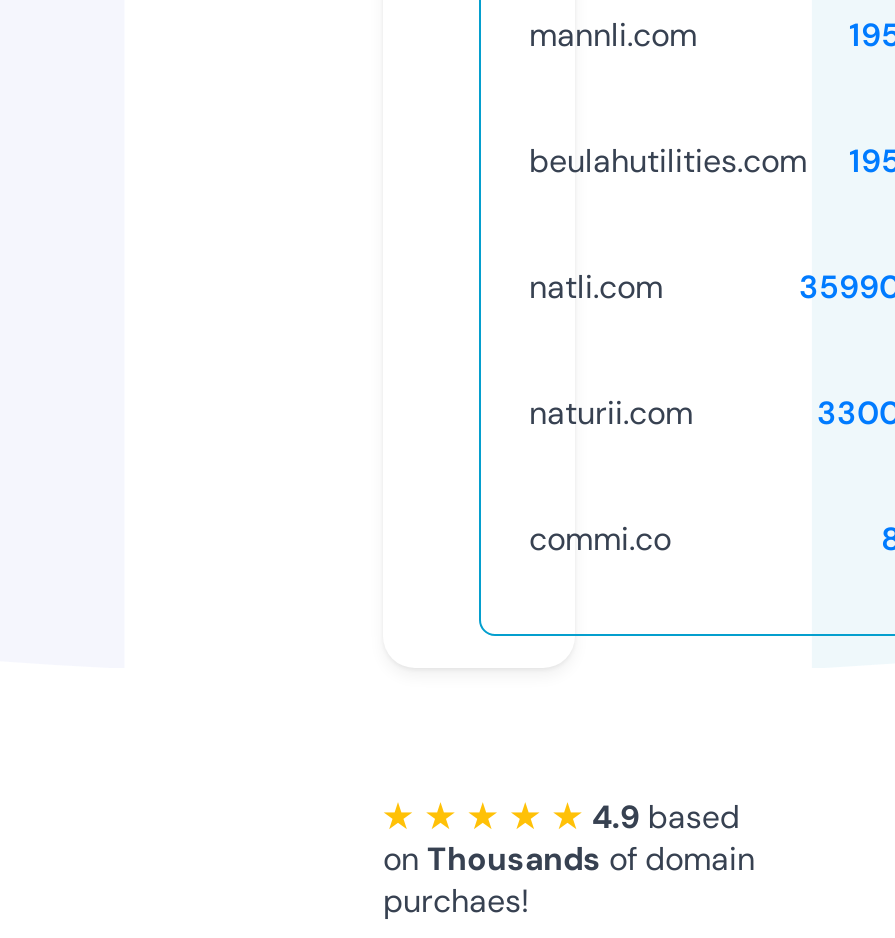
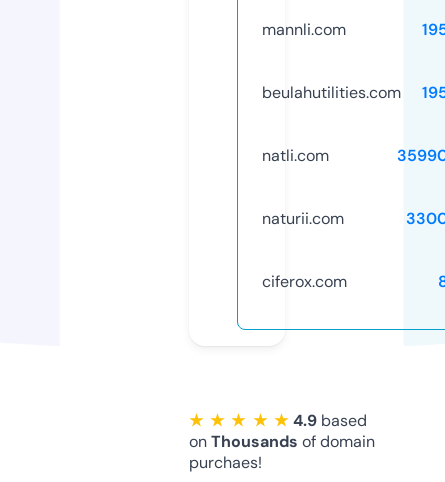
- commi.co
+ ciferox.com
